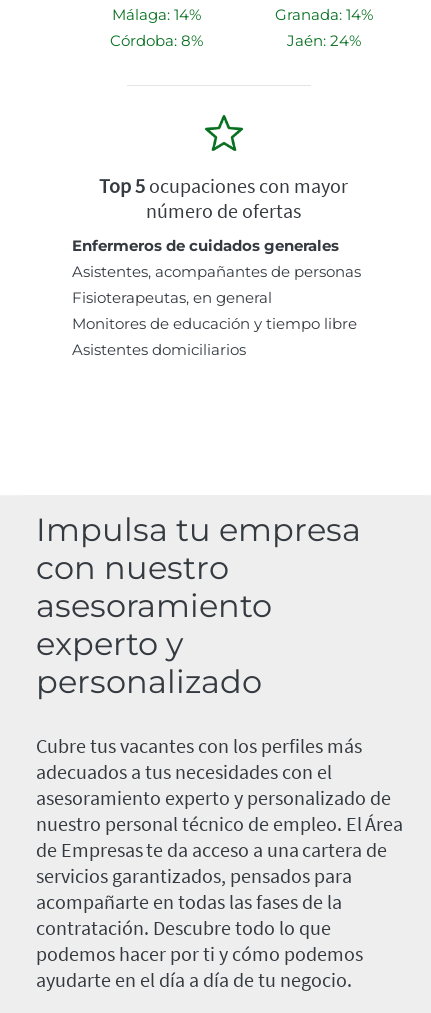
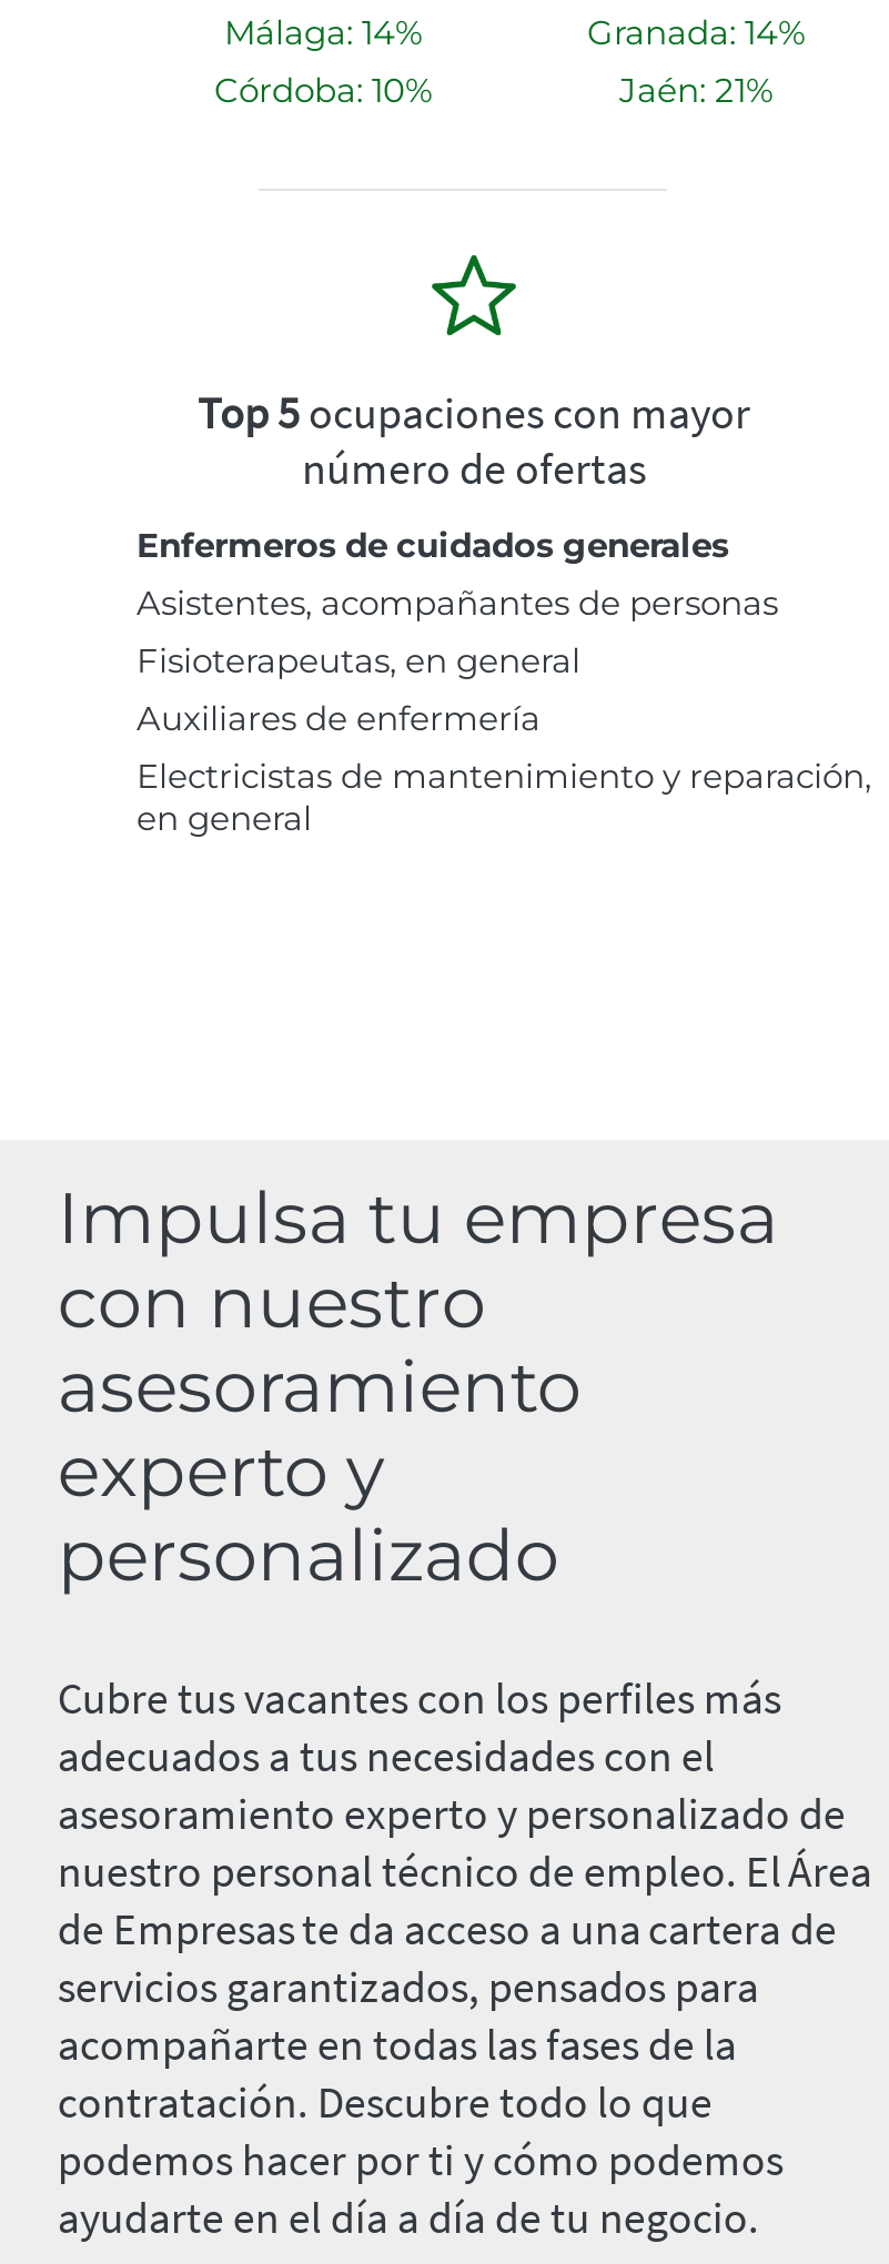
- Córdoba: 8%
+ Córdoba: 10%

- Jaén: 24%
+ Jaén: 21%

- Monitores de educación y tiempo libre
- Asistentes domiciliarios
+ Auxiliares de enfermería
+ Electricistas de mantenimiento y reparación,
+ en general
